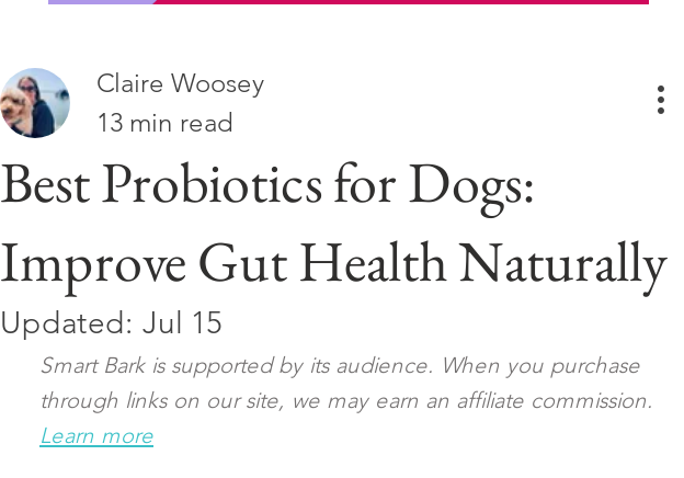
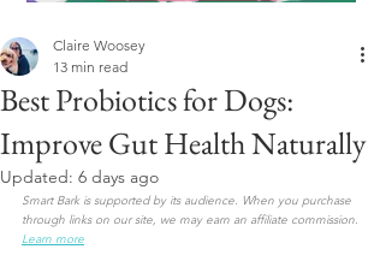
- Updated: Jul 15
+ Updated: 6 days ago
